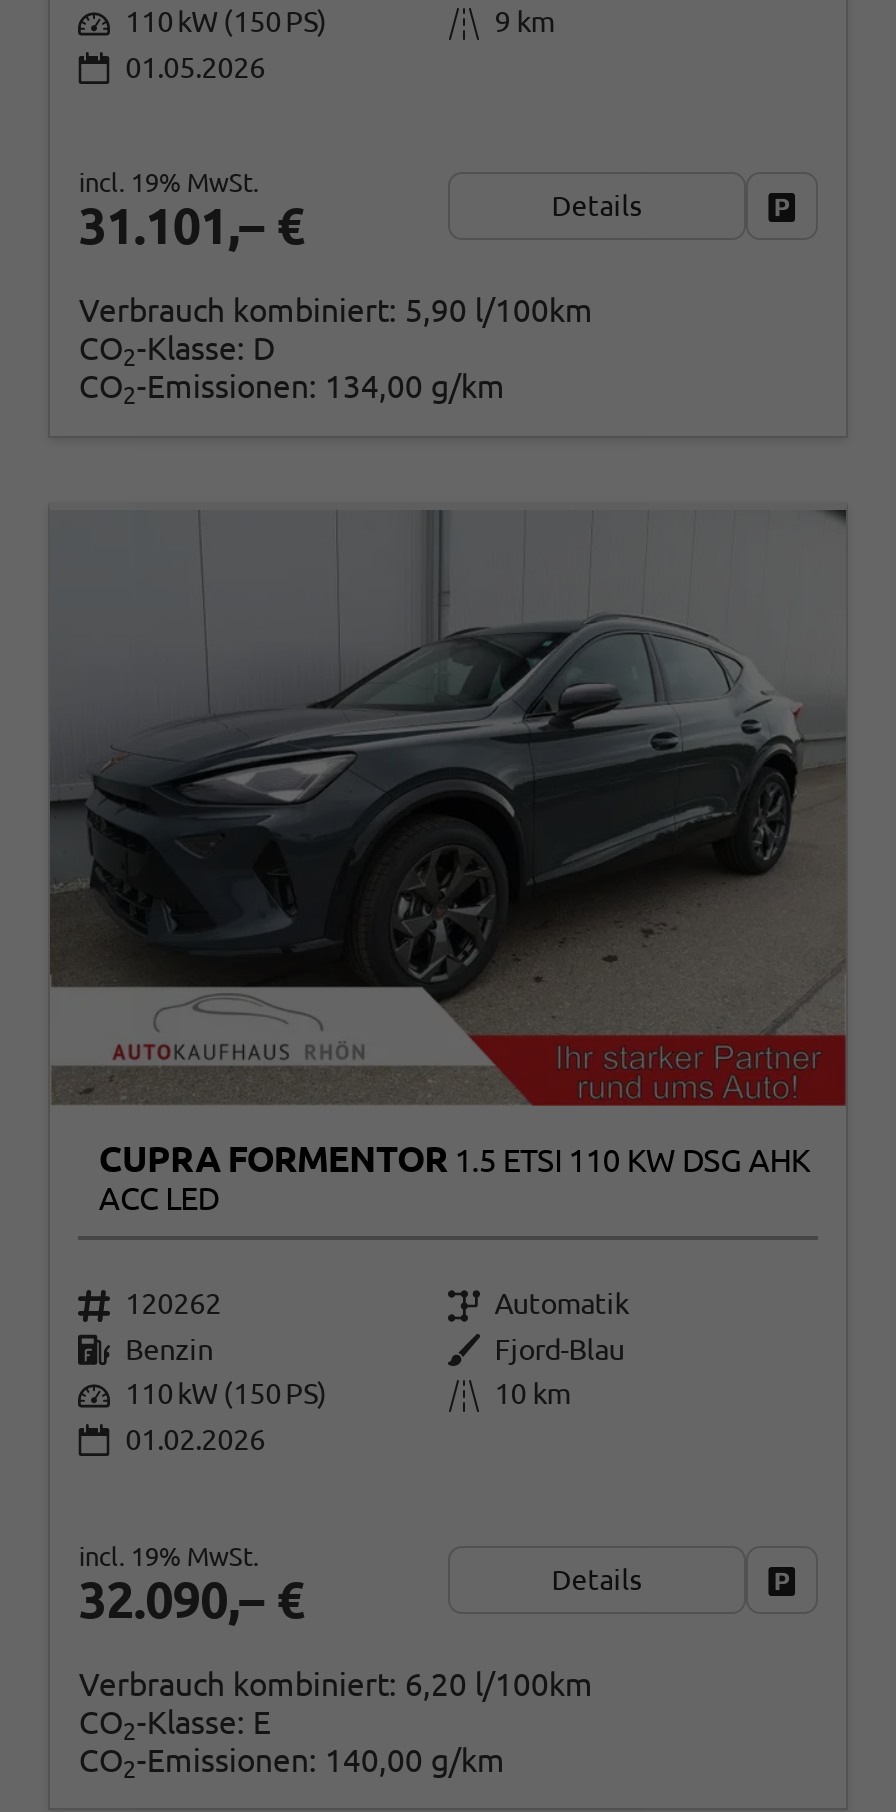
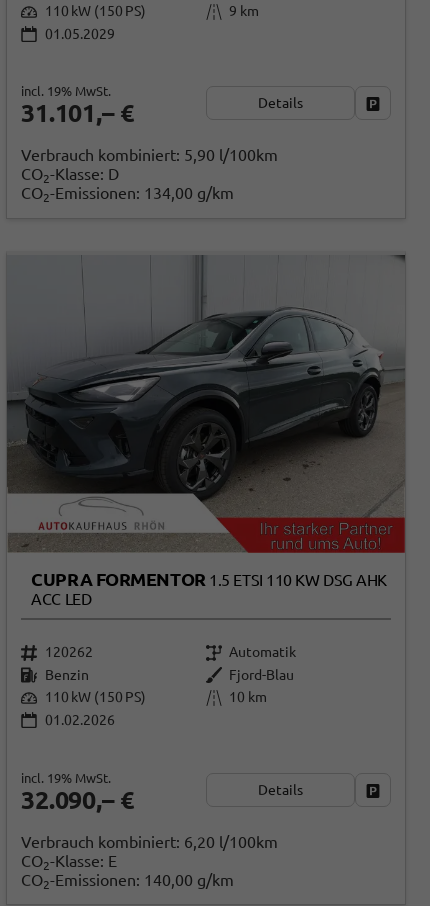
- 01.05.2026
+ 01.05.2029
